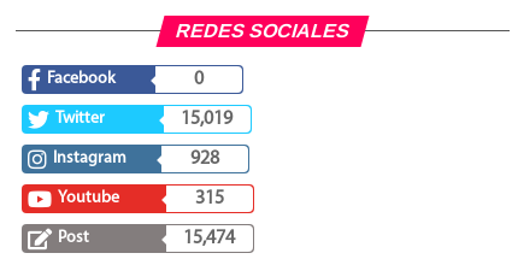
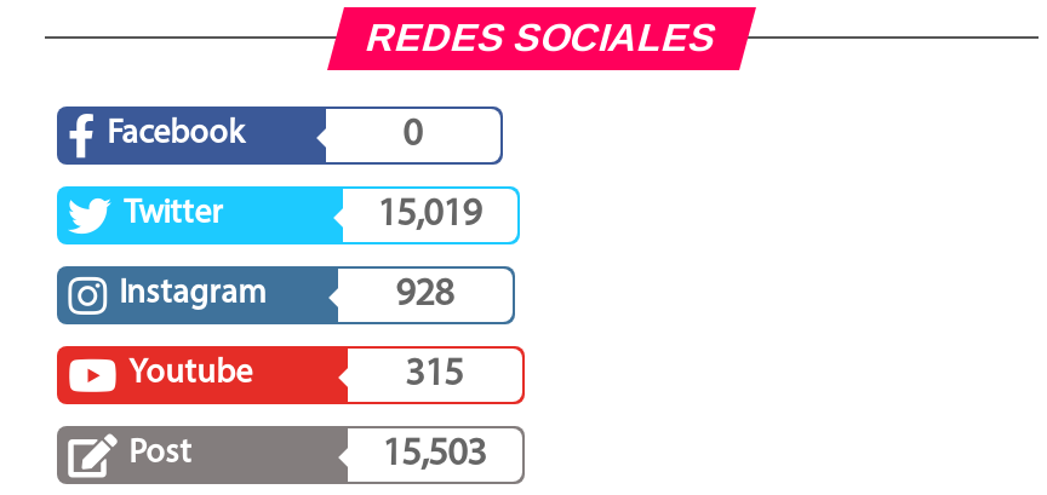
- 15,474
+ 15,503
